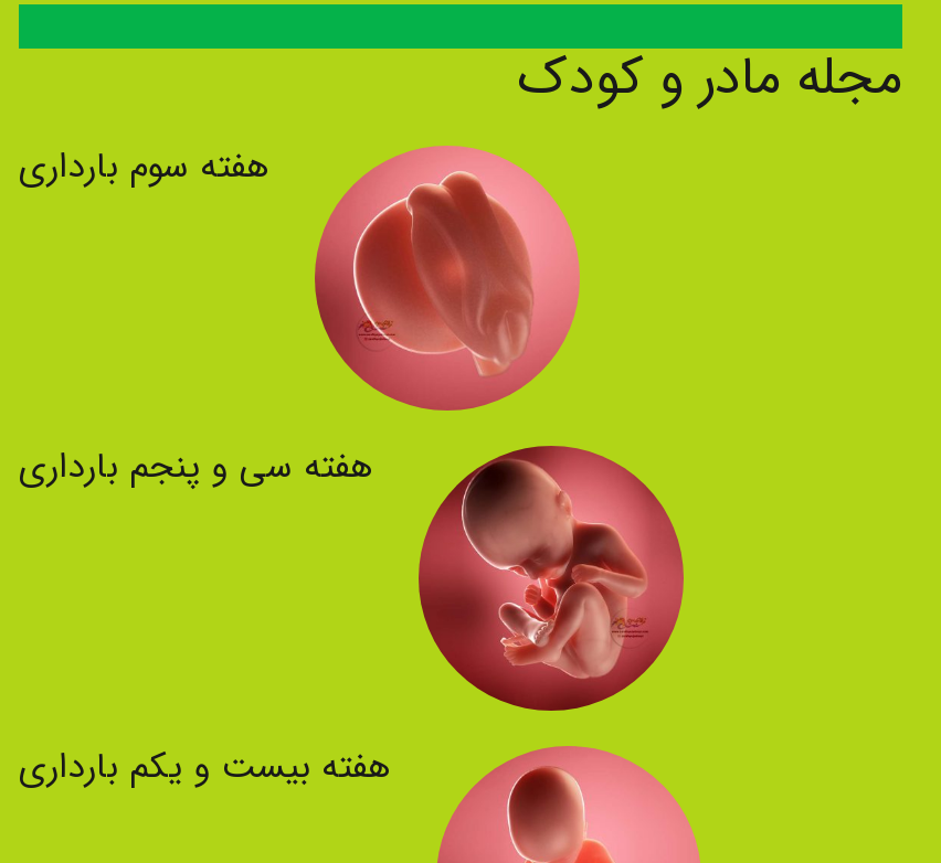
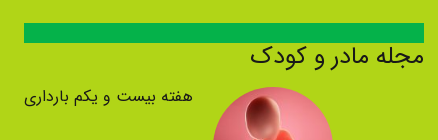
- هفته سوم بارداری

- [image]
- هفته سی و پنجم بارداری

- [image]
